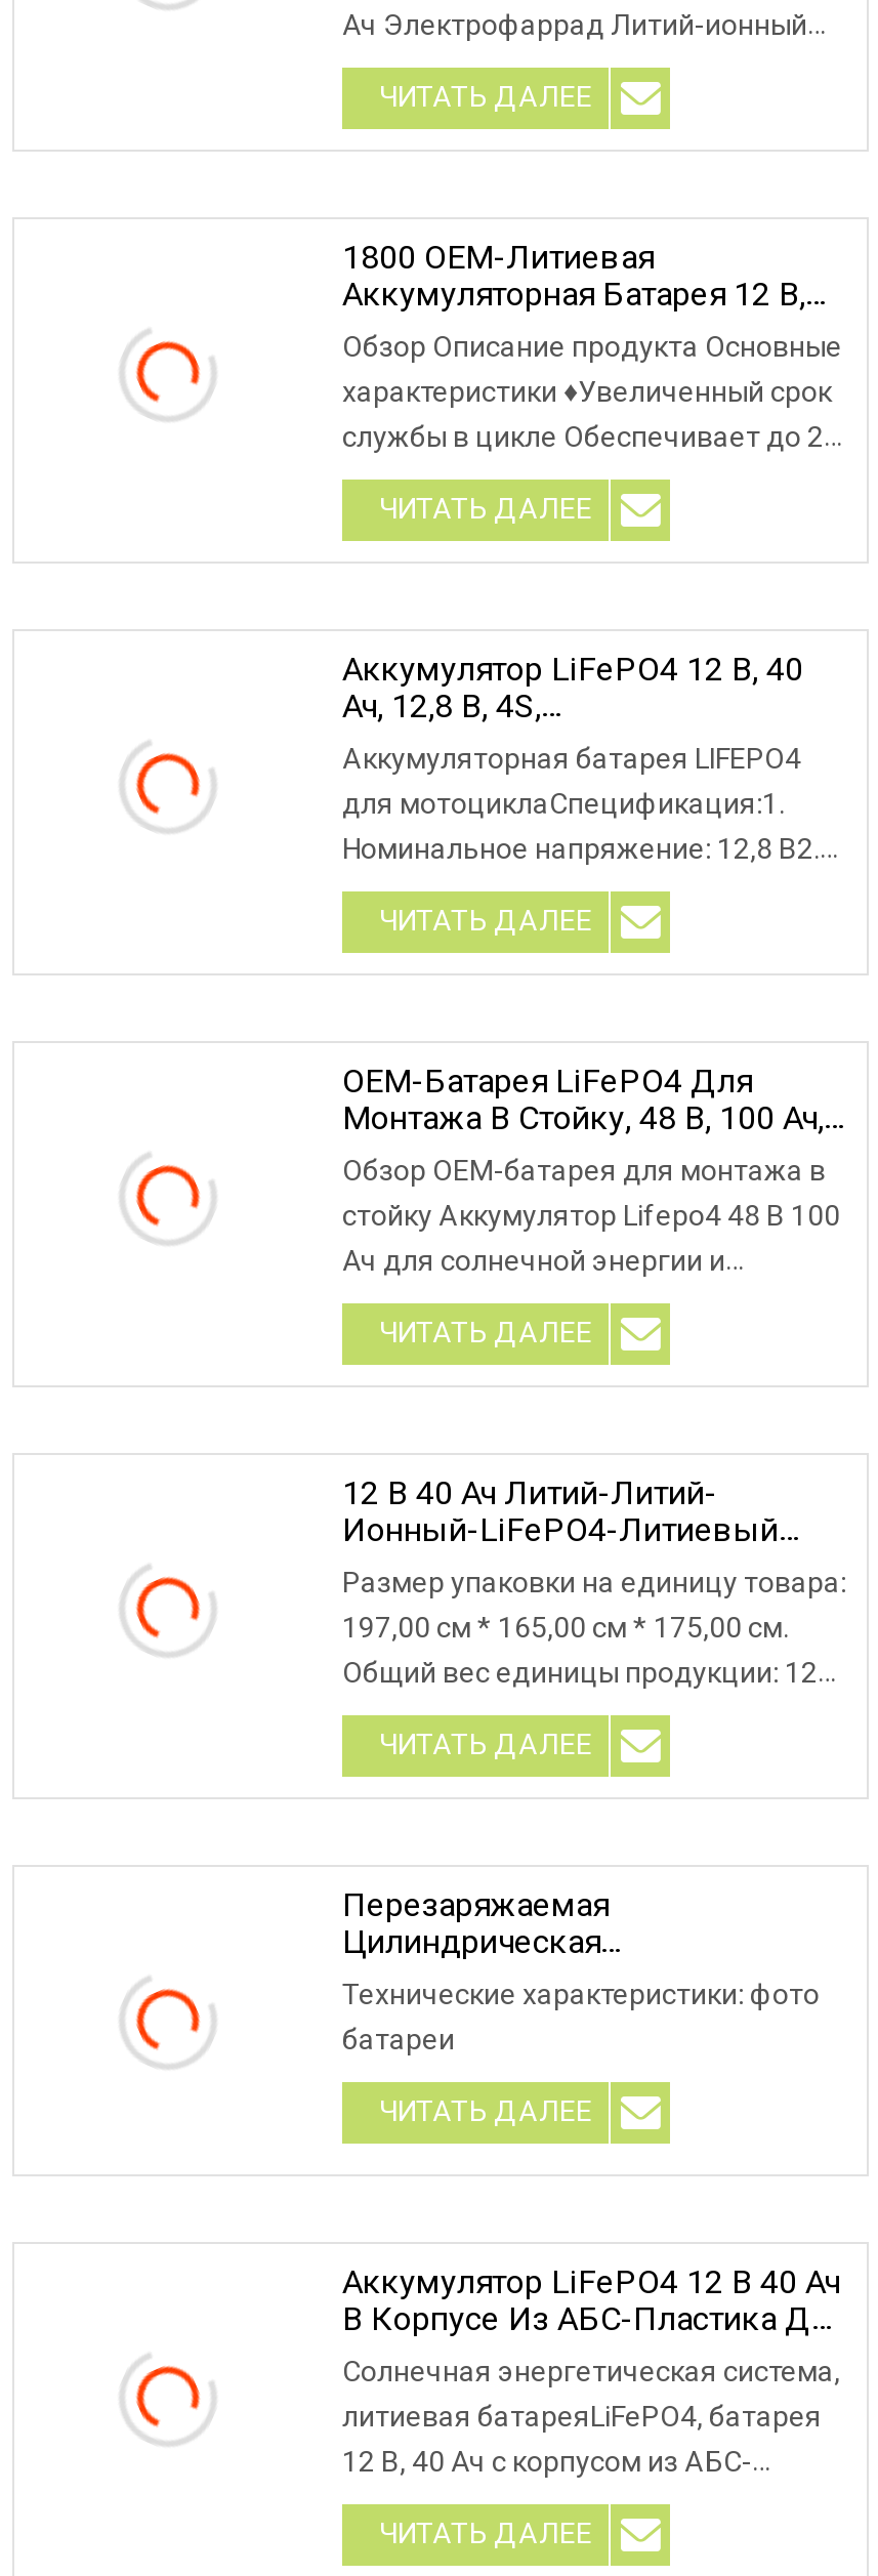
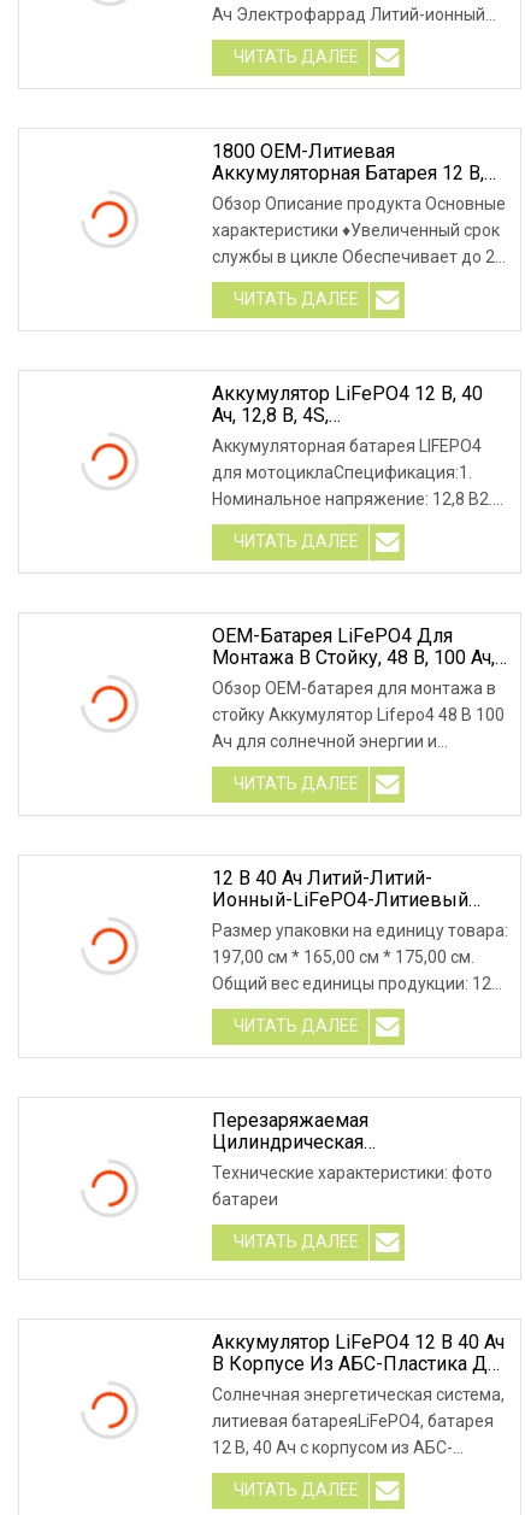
- [image]
+ [image]

- [image]
+ [image]

- [image]
+ [image]

- [image]
+ [image]

- [image]
+ [image]

- [image]
+ [image]
